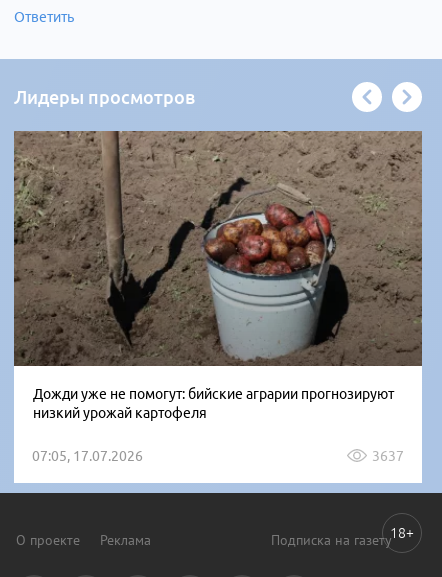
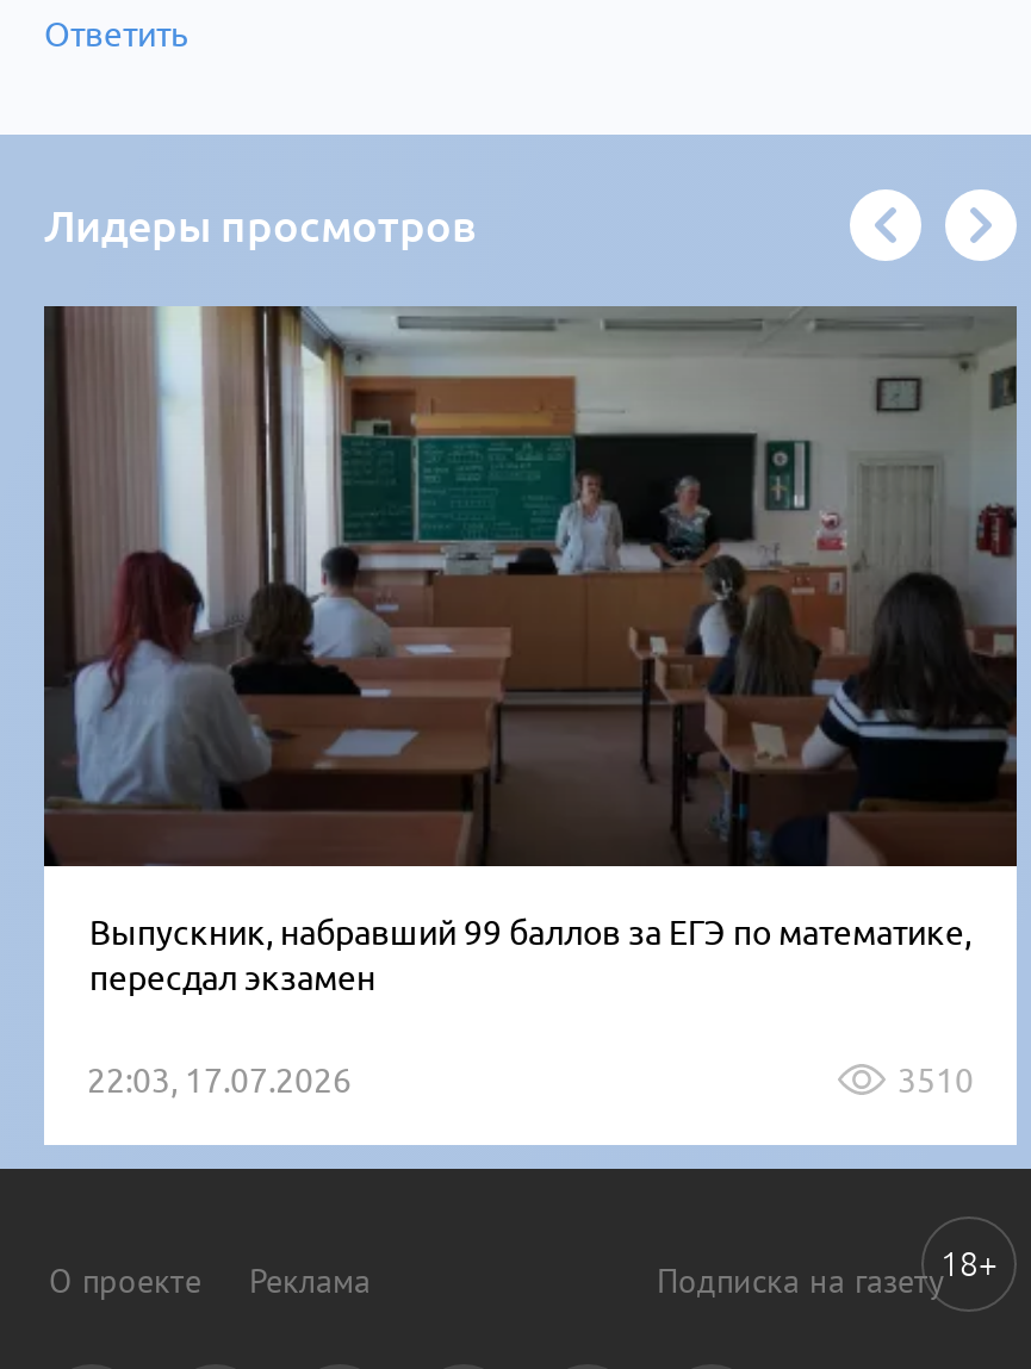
- [image]
- Дожди уже не помогут: бийские аграрии прогнозируют
- низкий урожай картофеля
+ [image]
+ Выпускник, набравший 99 баллов за ЕГЭ по математике,
+ пересдал экзамен

- 07:05, 17.07.2026
- 3637
+ 22:03, 17.07.2026
+ 3510
